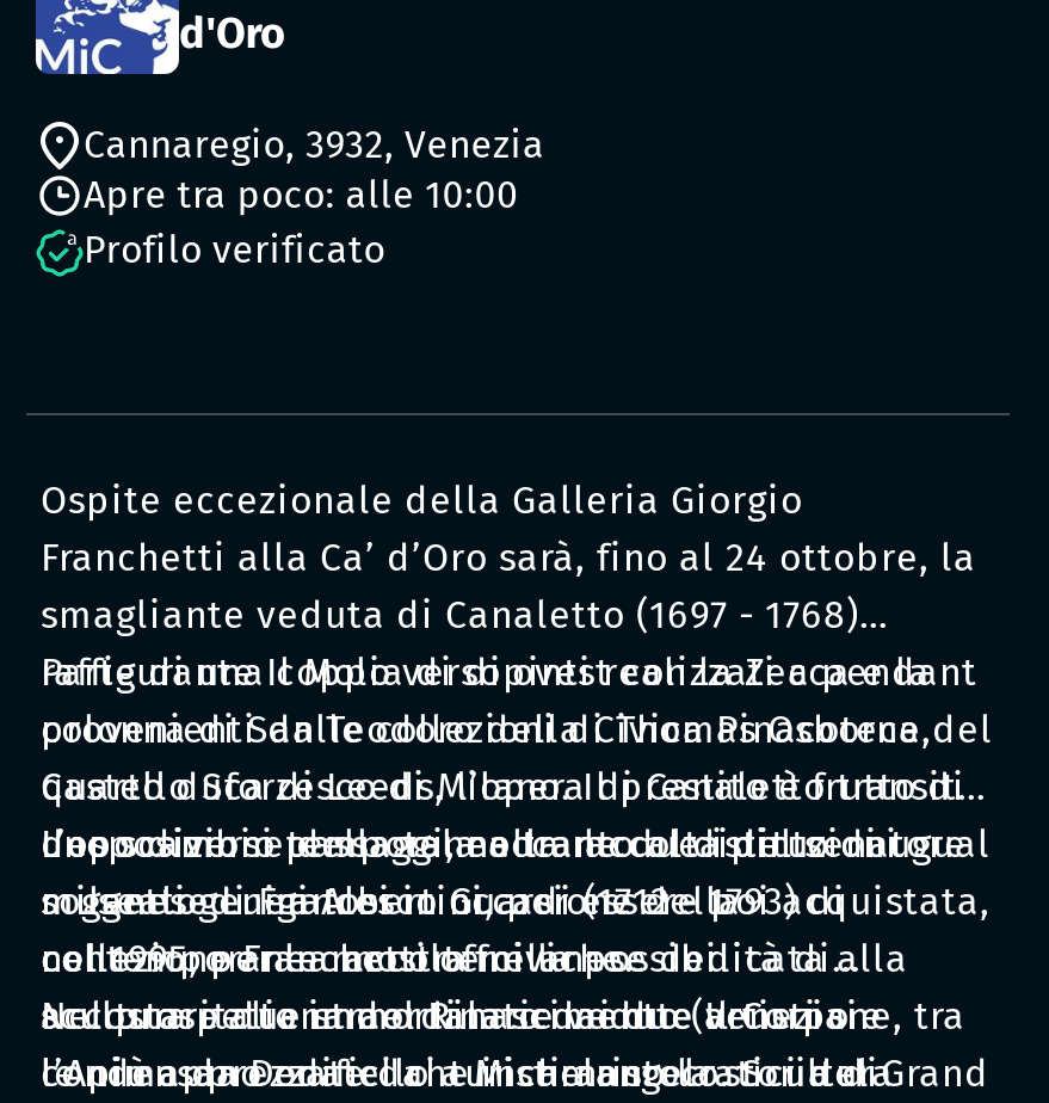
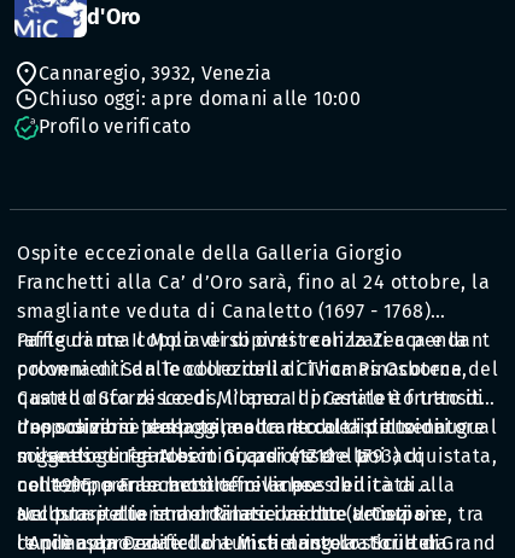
- Apre tra poco: alle 10:00
+ Chiuso oggi: apre domani alle 10:00
